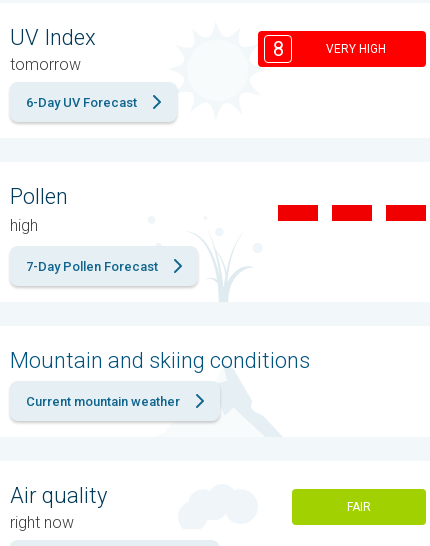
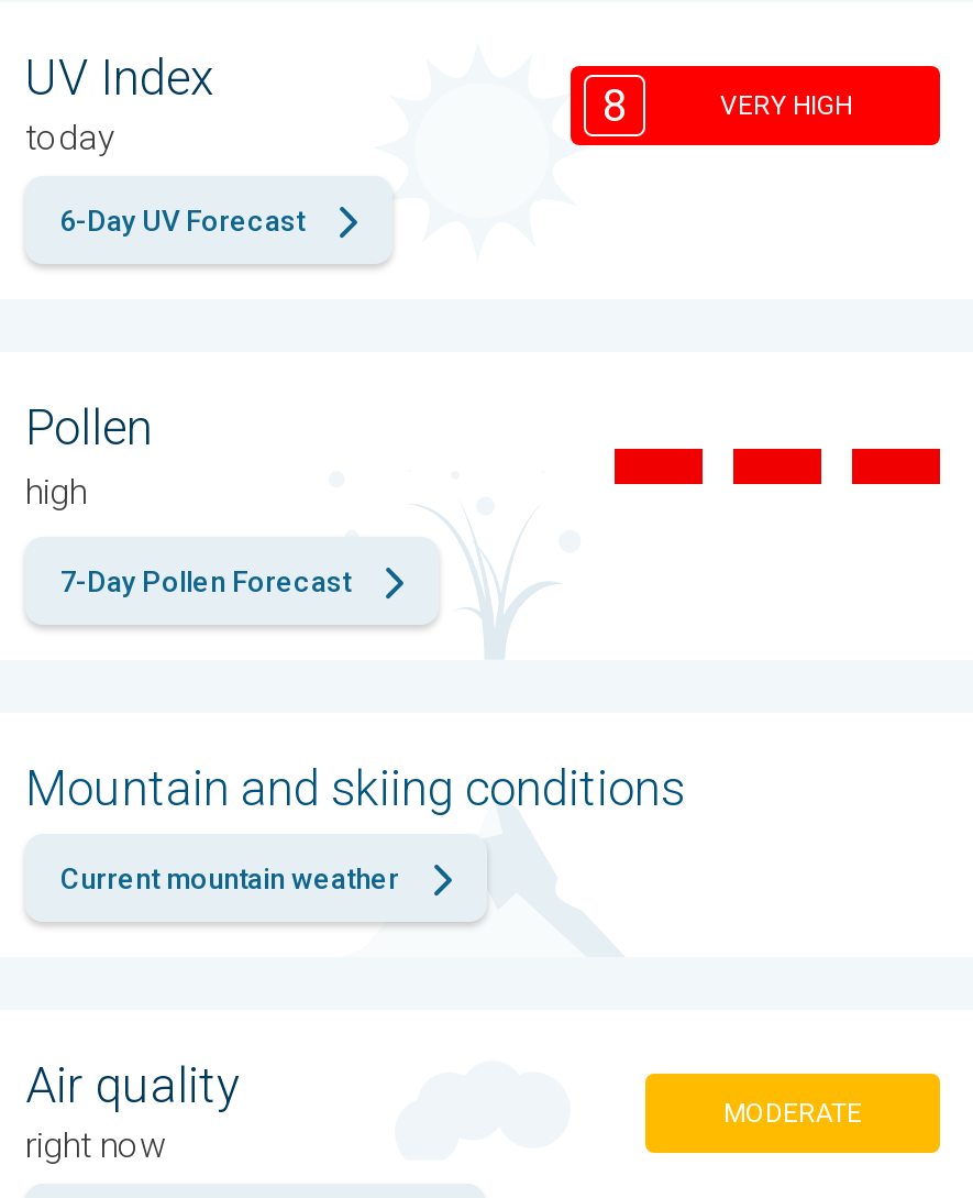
- tomorrow
+ today

- FAIR
+ MODERATE
